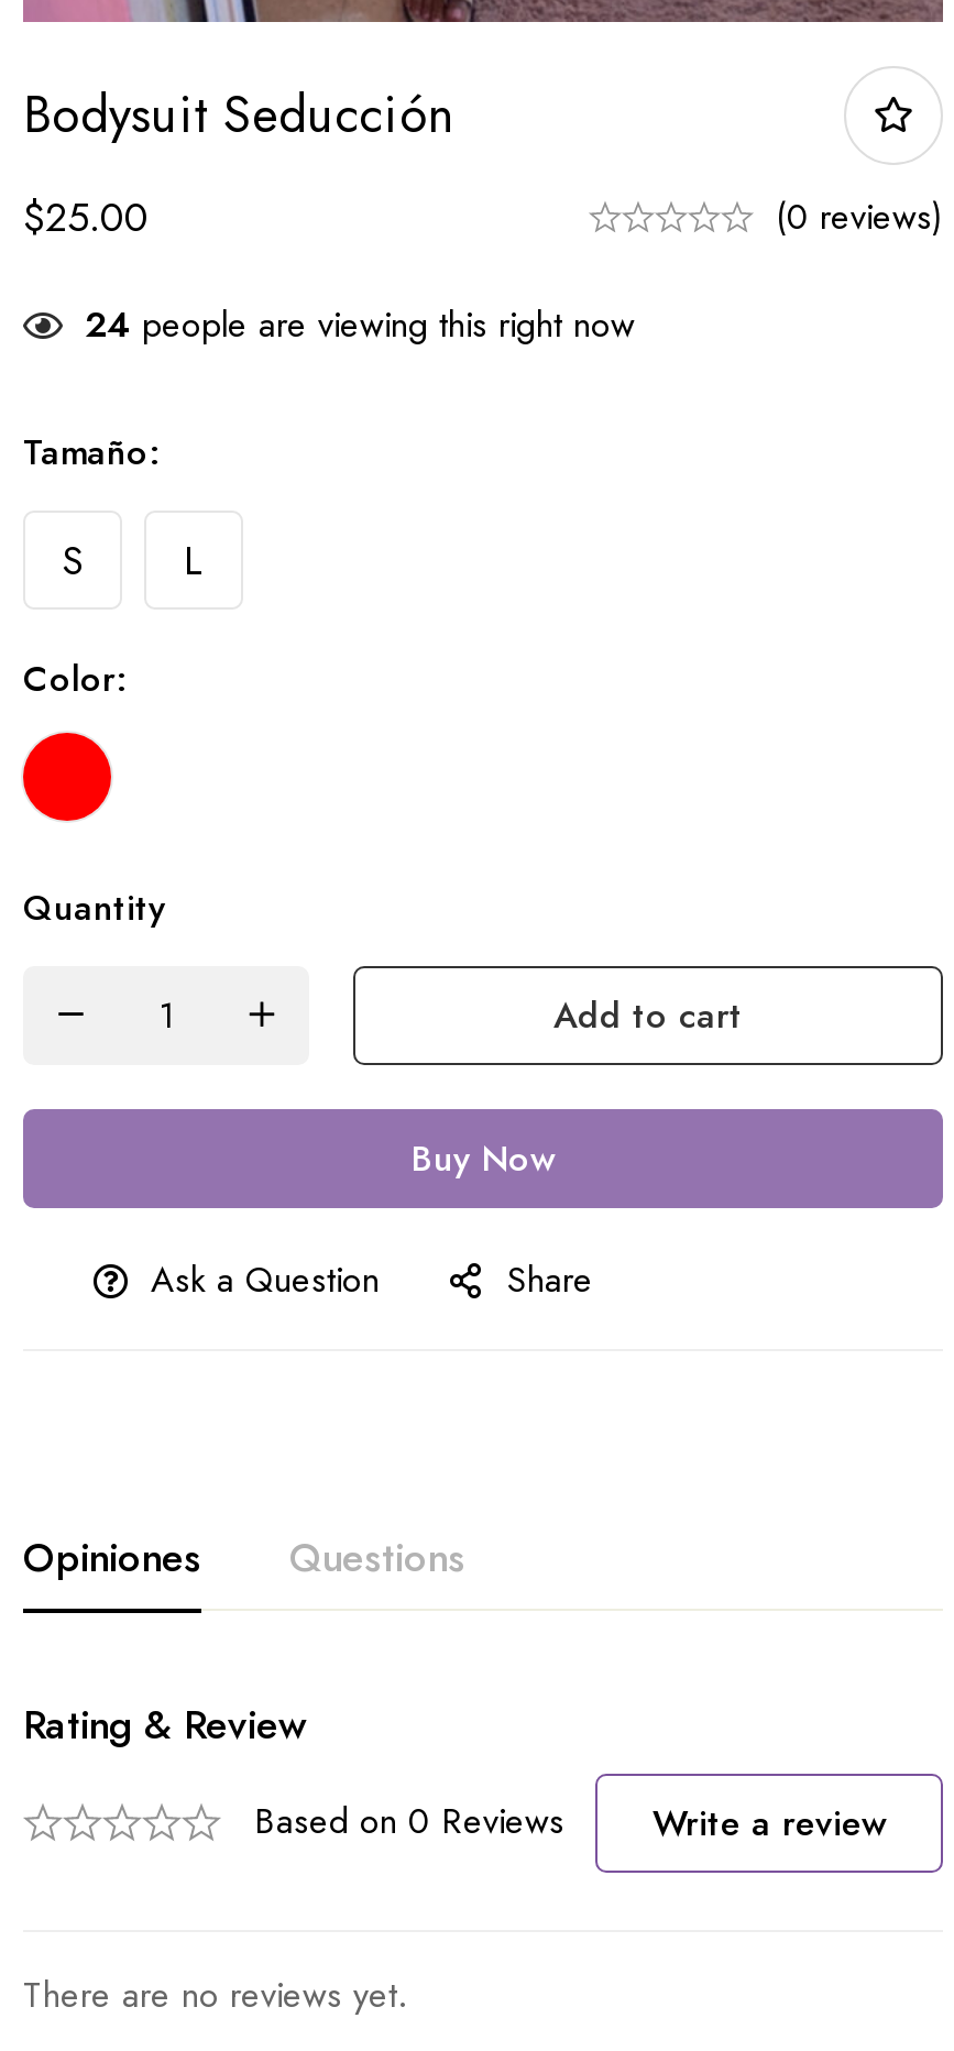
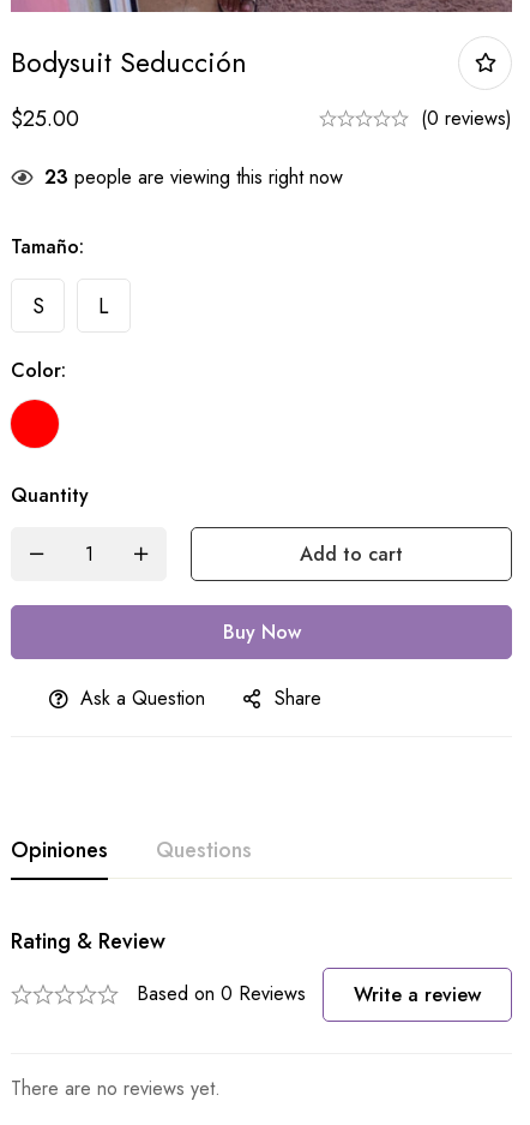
- 24 people are viewing this right now
+ 23 people are viewing this right now
